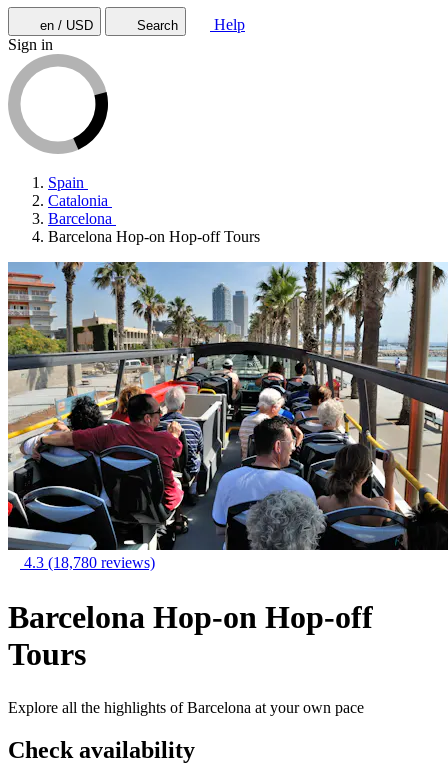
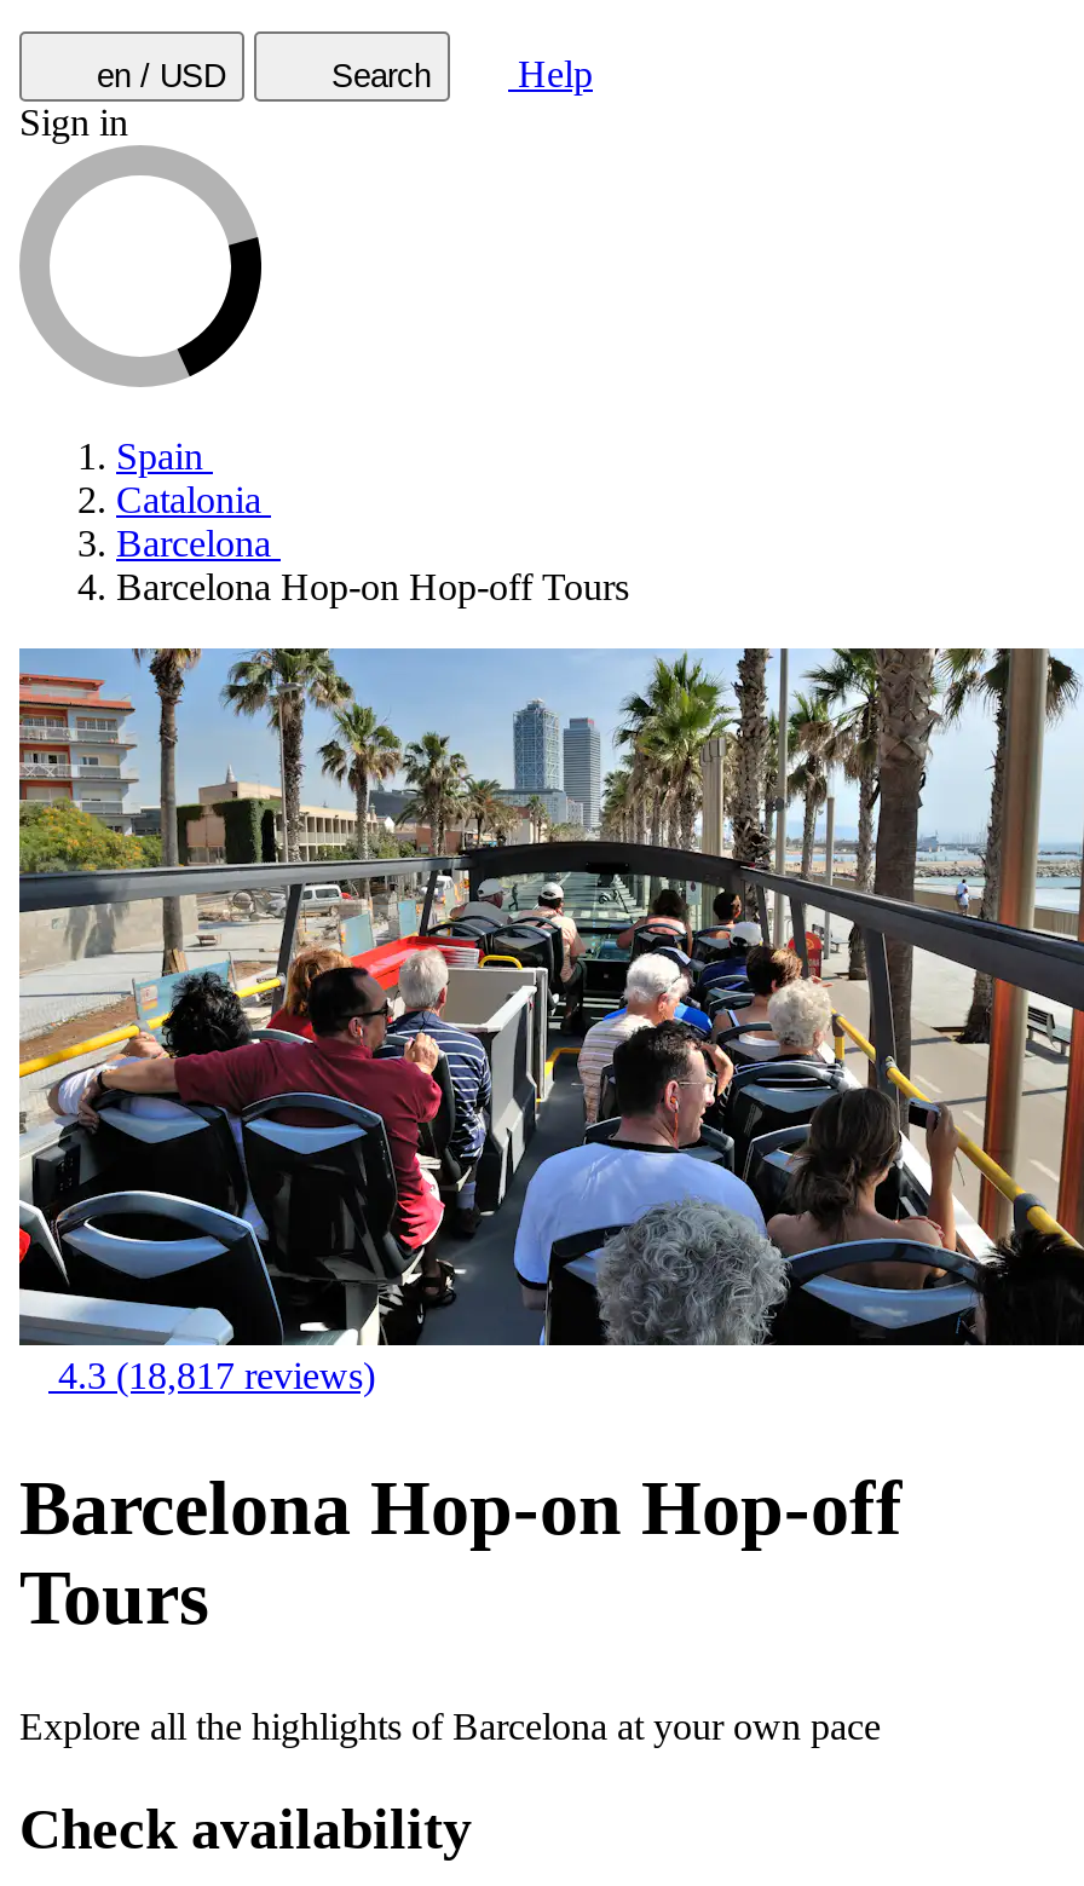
- 4.3 (18,780 reviews)
+ 4.3 (18,817 reviews)
